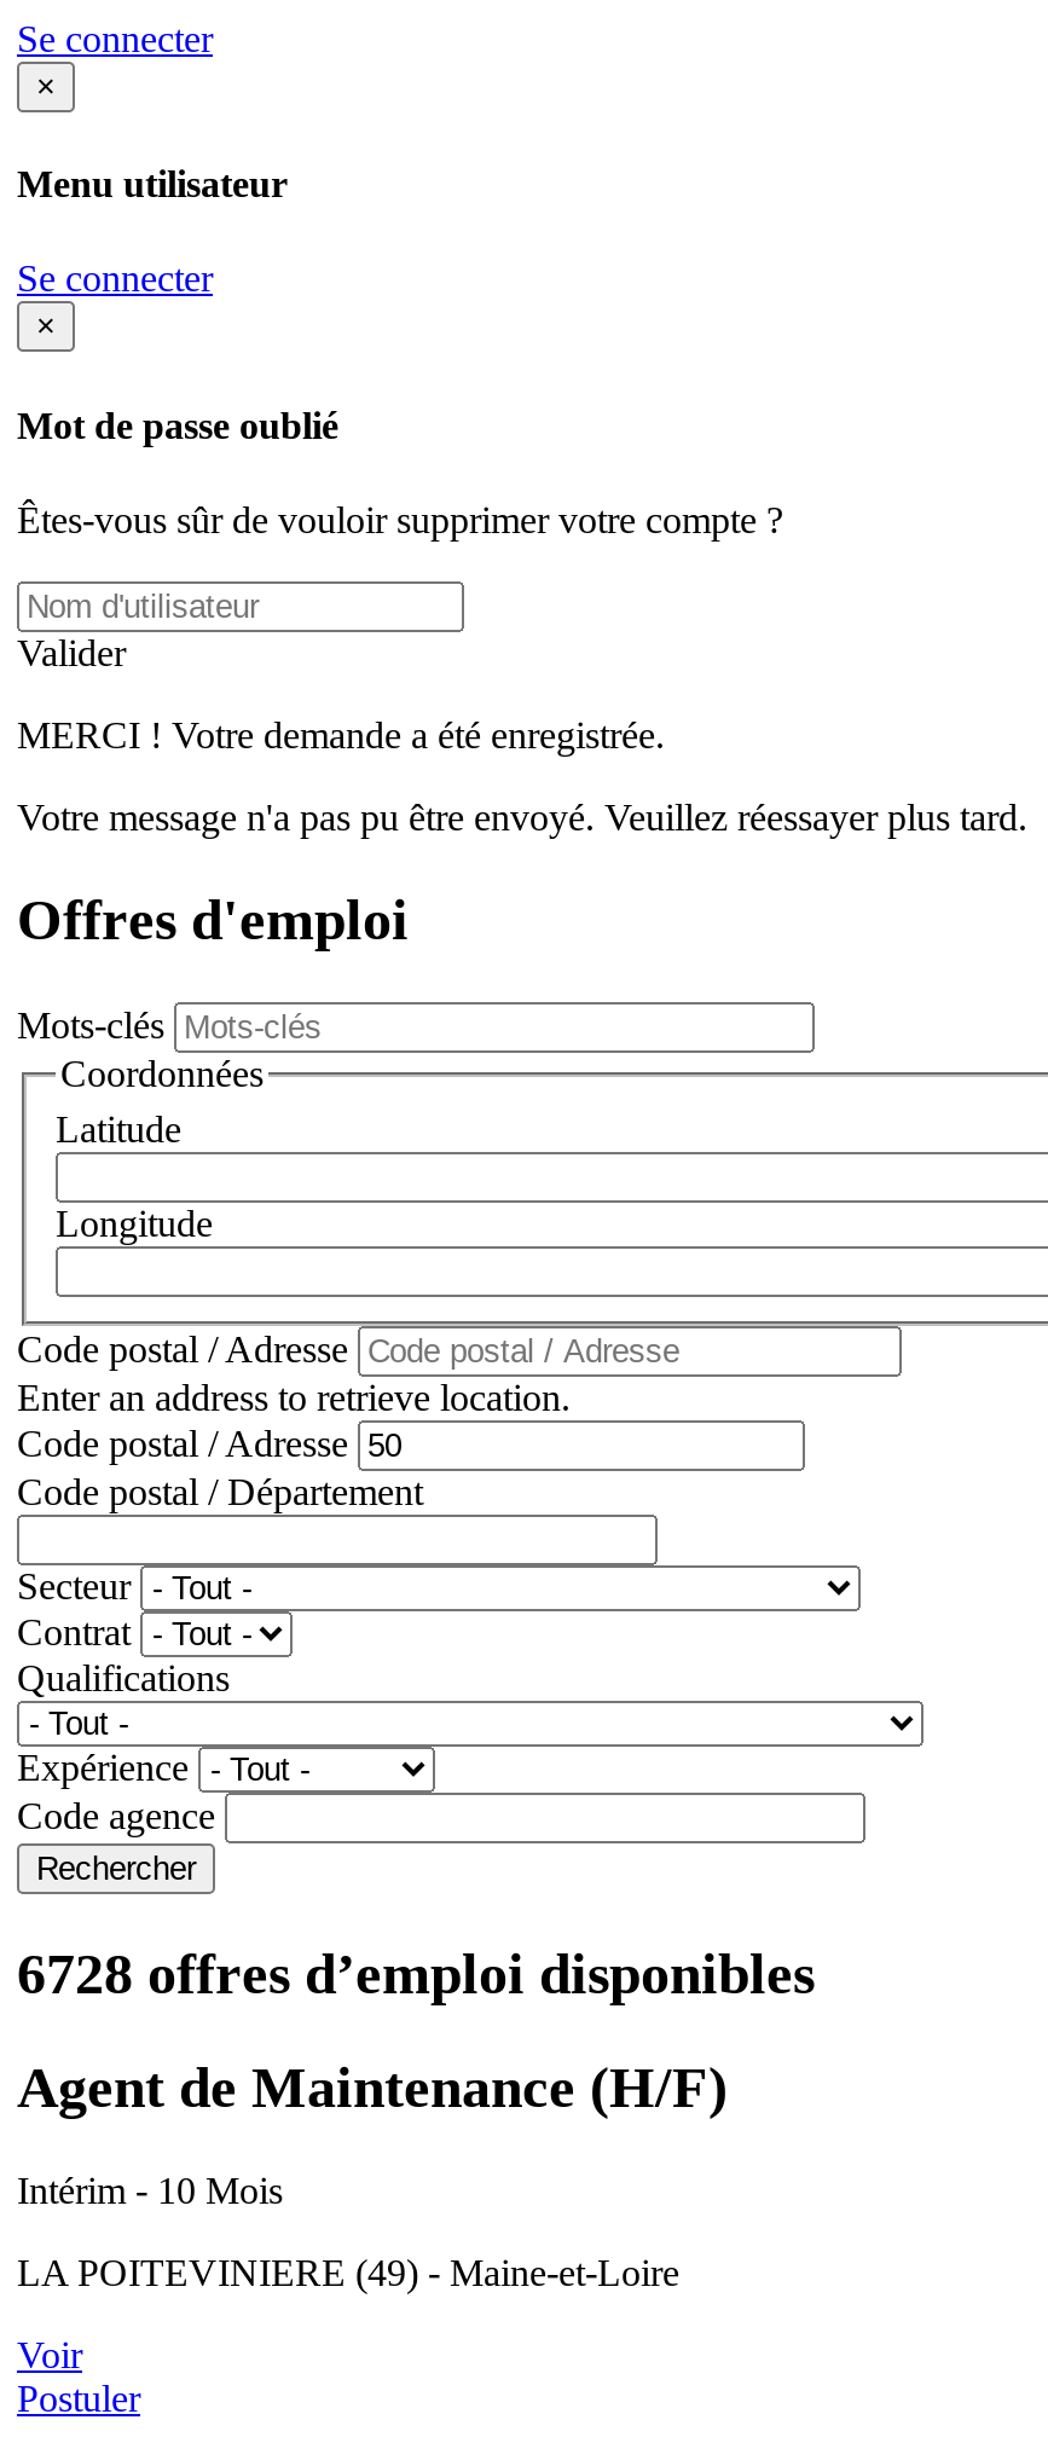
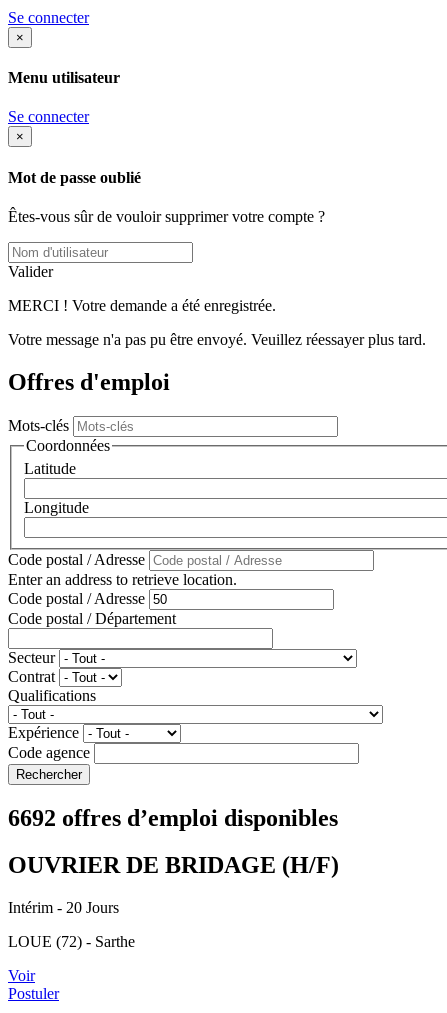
- 6728 offres d’emploi disponibles
+ 6692 offres d’emploi disponibles

- Agent de Maintenance (H/F)
+ OUVRIER DE BRIDAGE (H/F)

- Intérim - 10 Mois
+ Intérim - 20 Jours

- LA POITEVINIERE (49) - Maine-et-Loire
+ LOUE (72) - Sarthe
